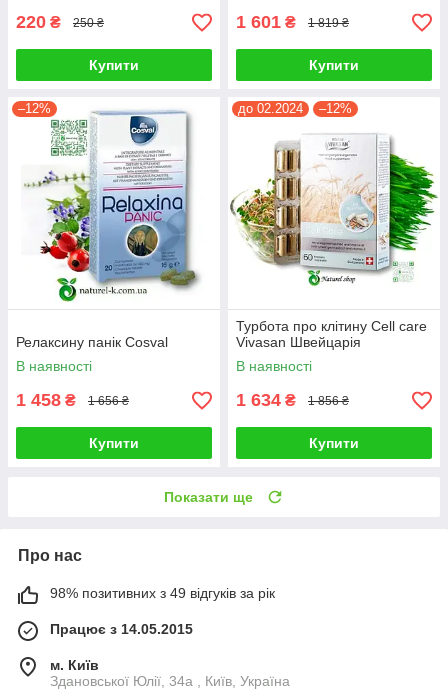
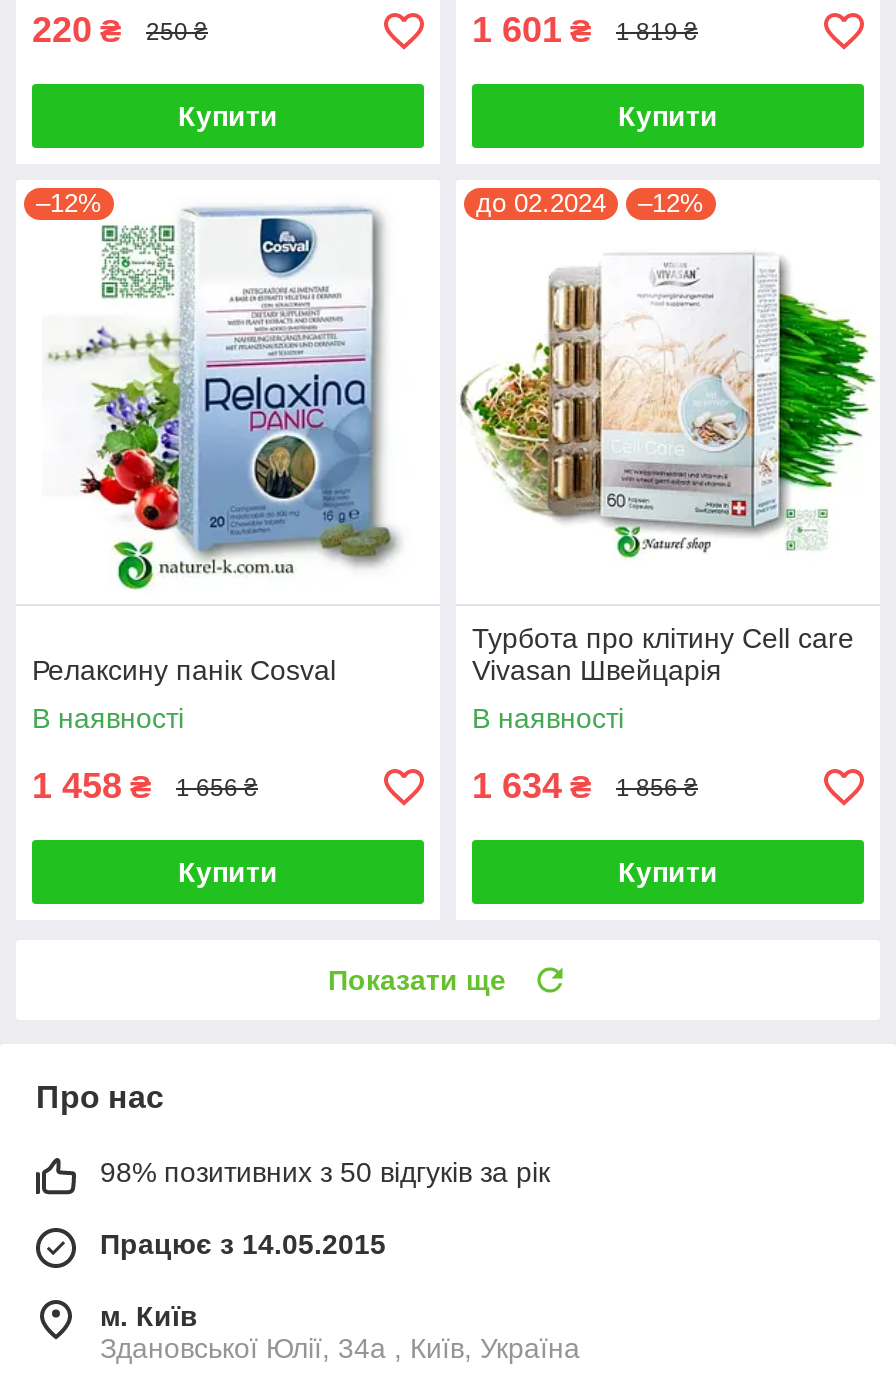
- 98% позитивних з 49 відгуків за рік
+ 98% позитивних з 50 відгуків за рік
